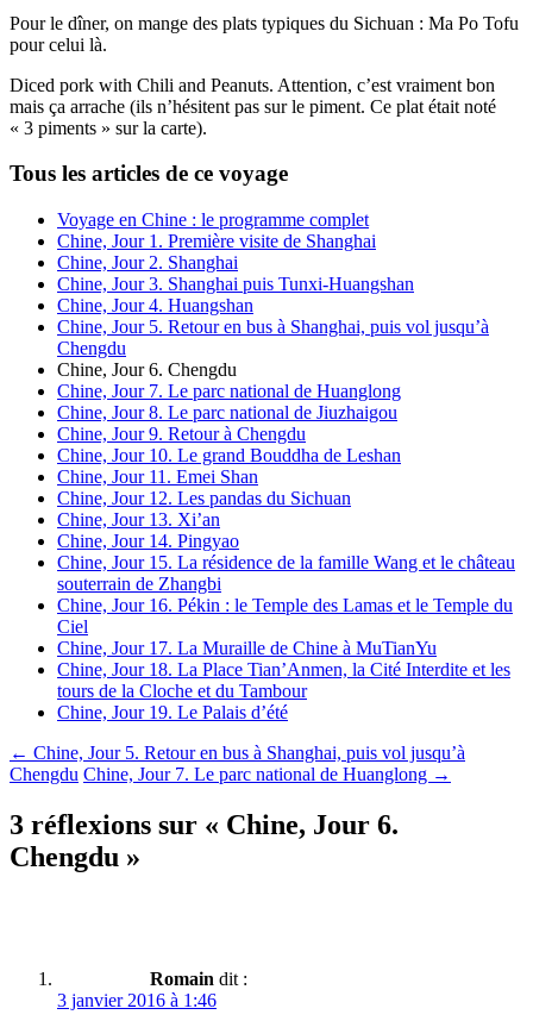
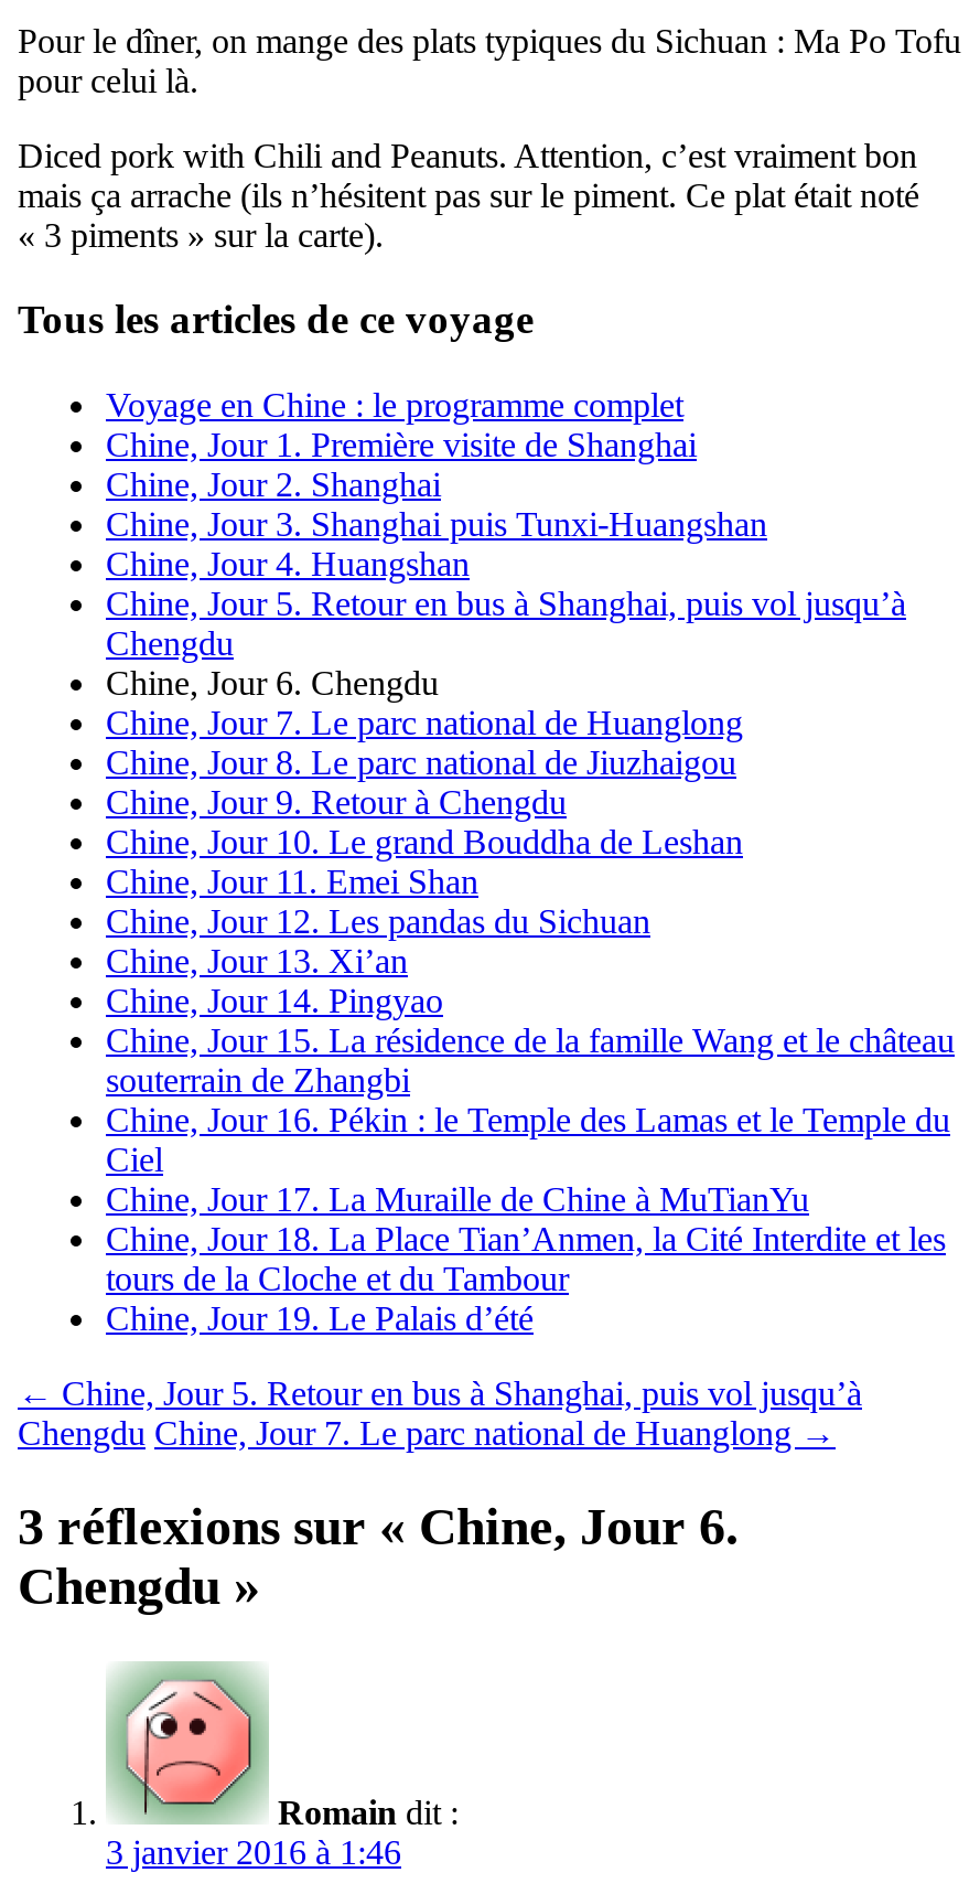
+ [image]
